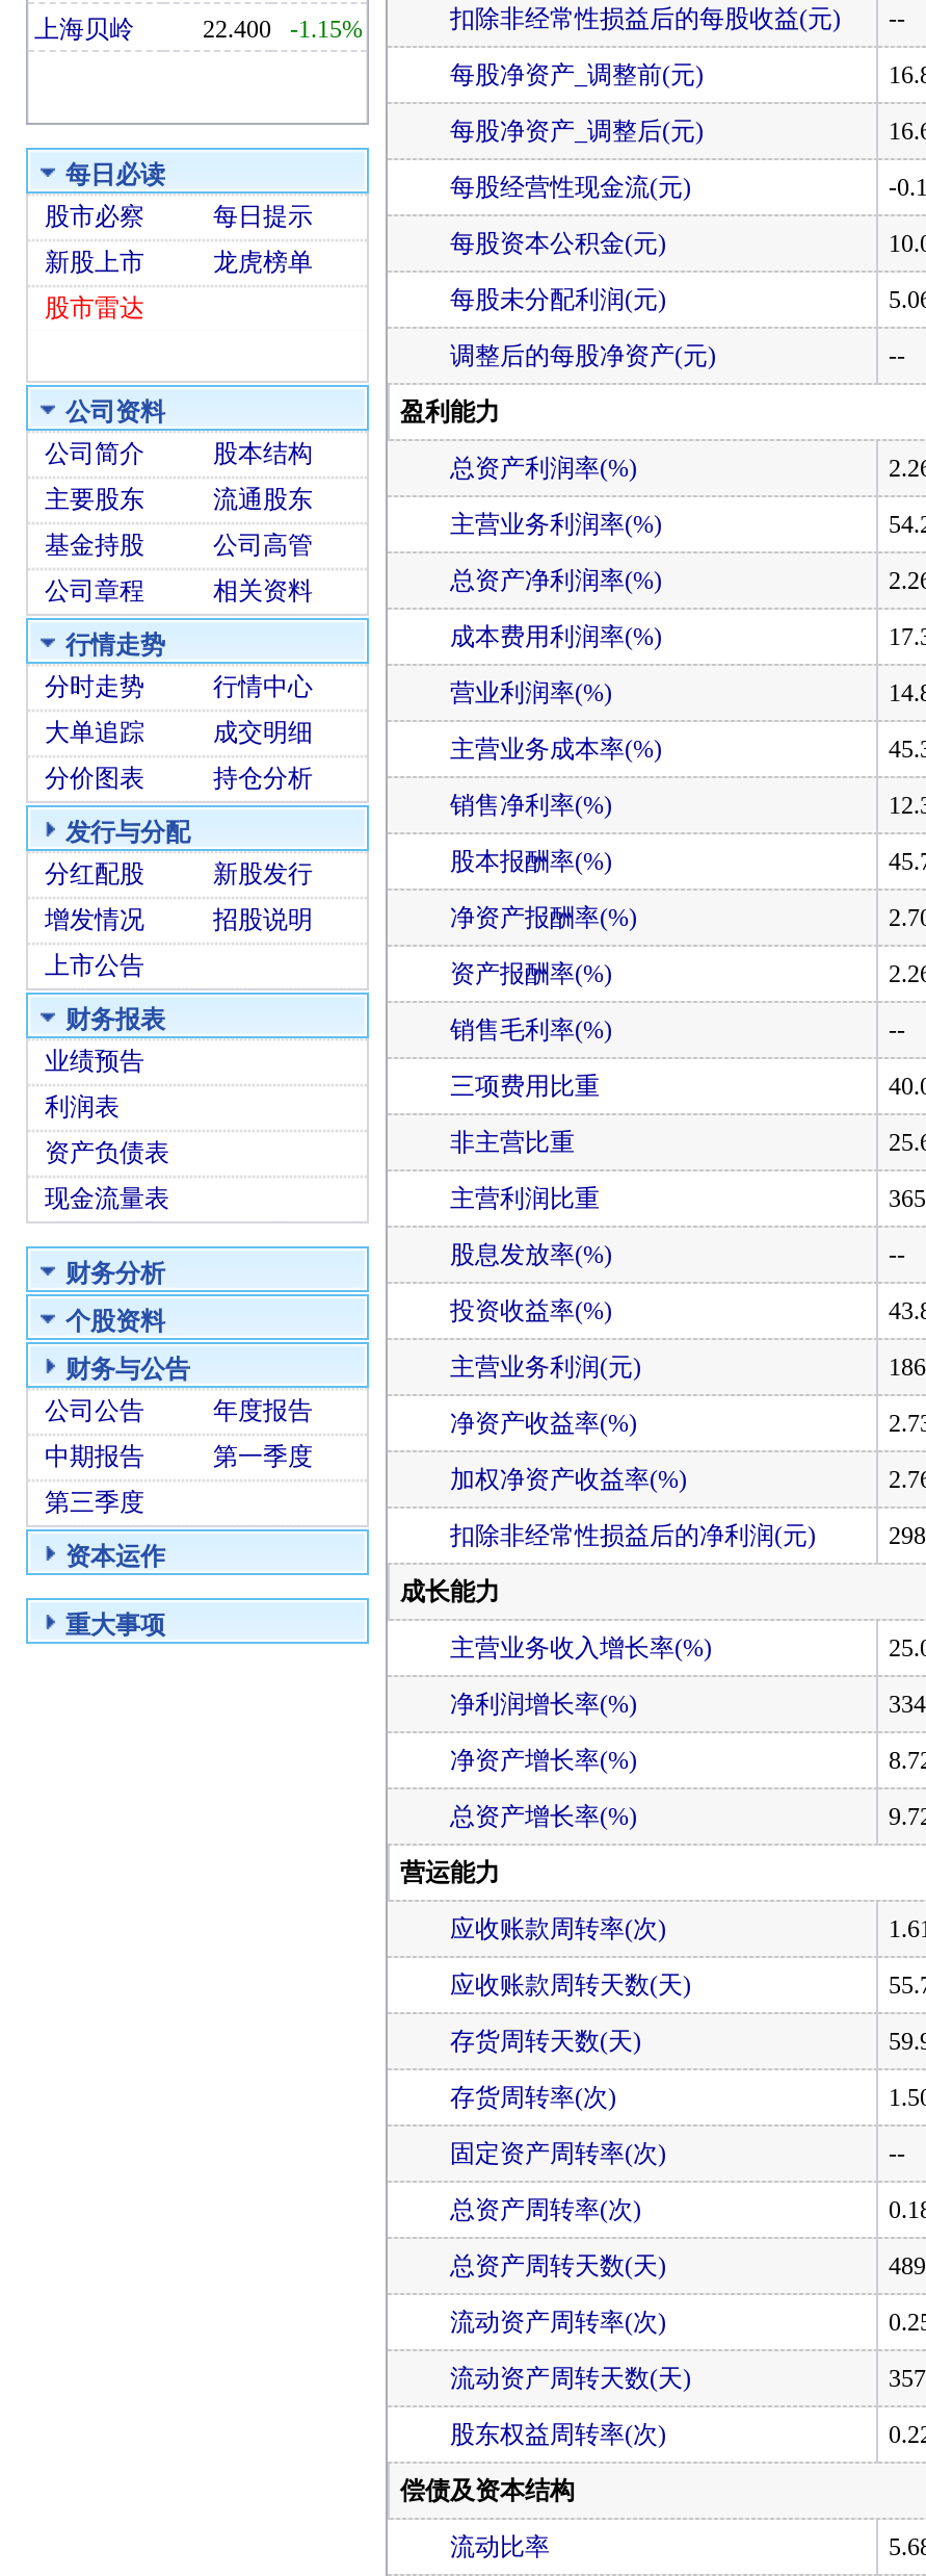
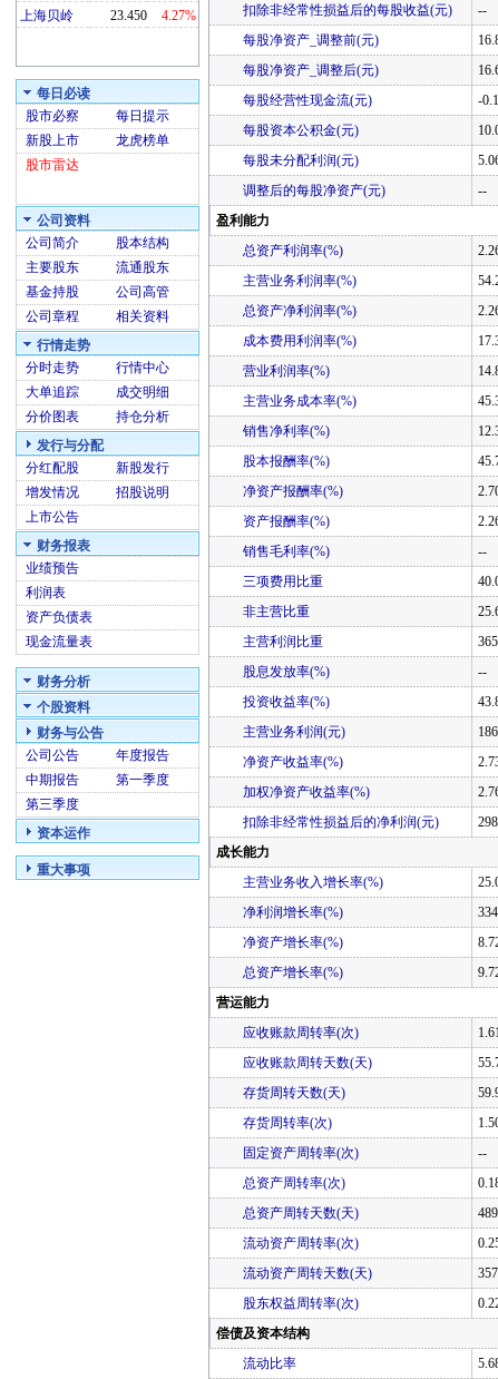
- 22.400
+ 23.450

- -1.15%
+ 4.27%
